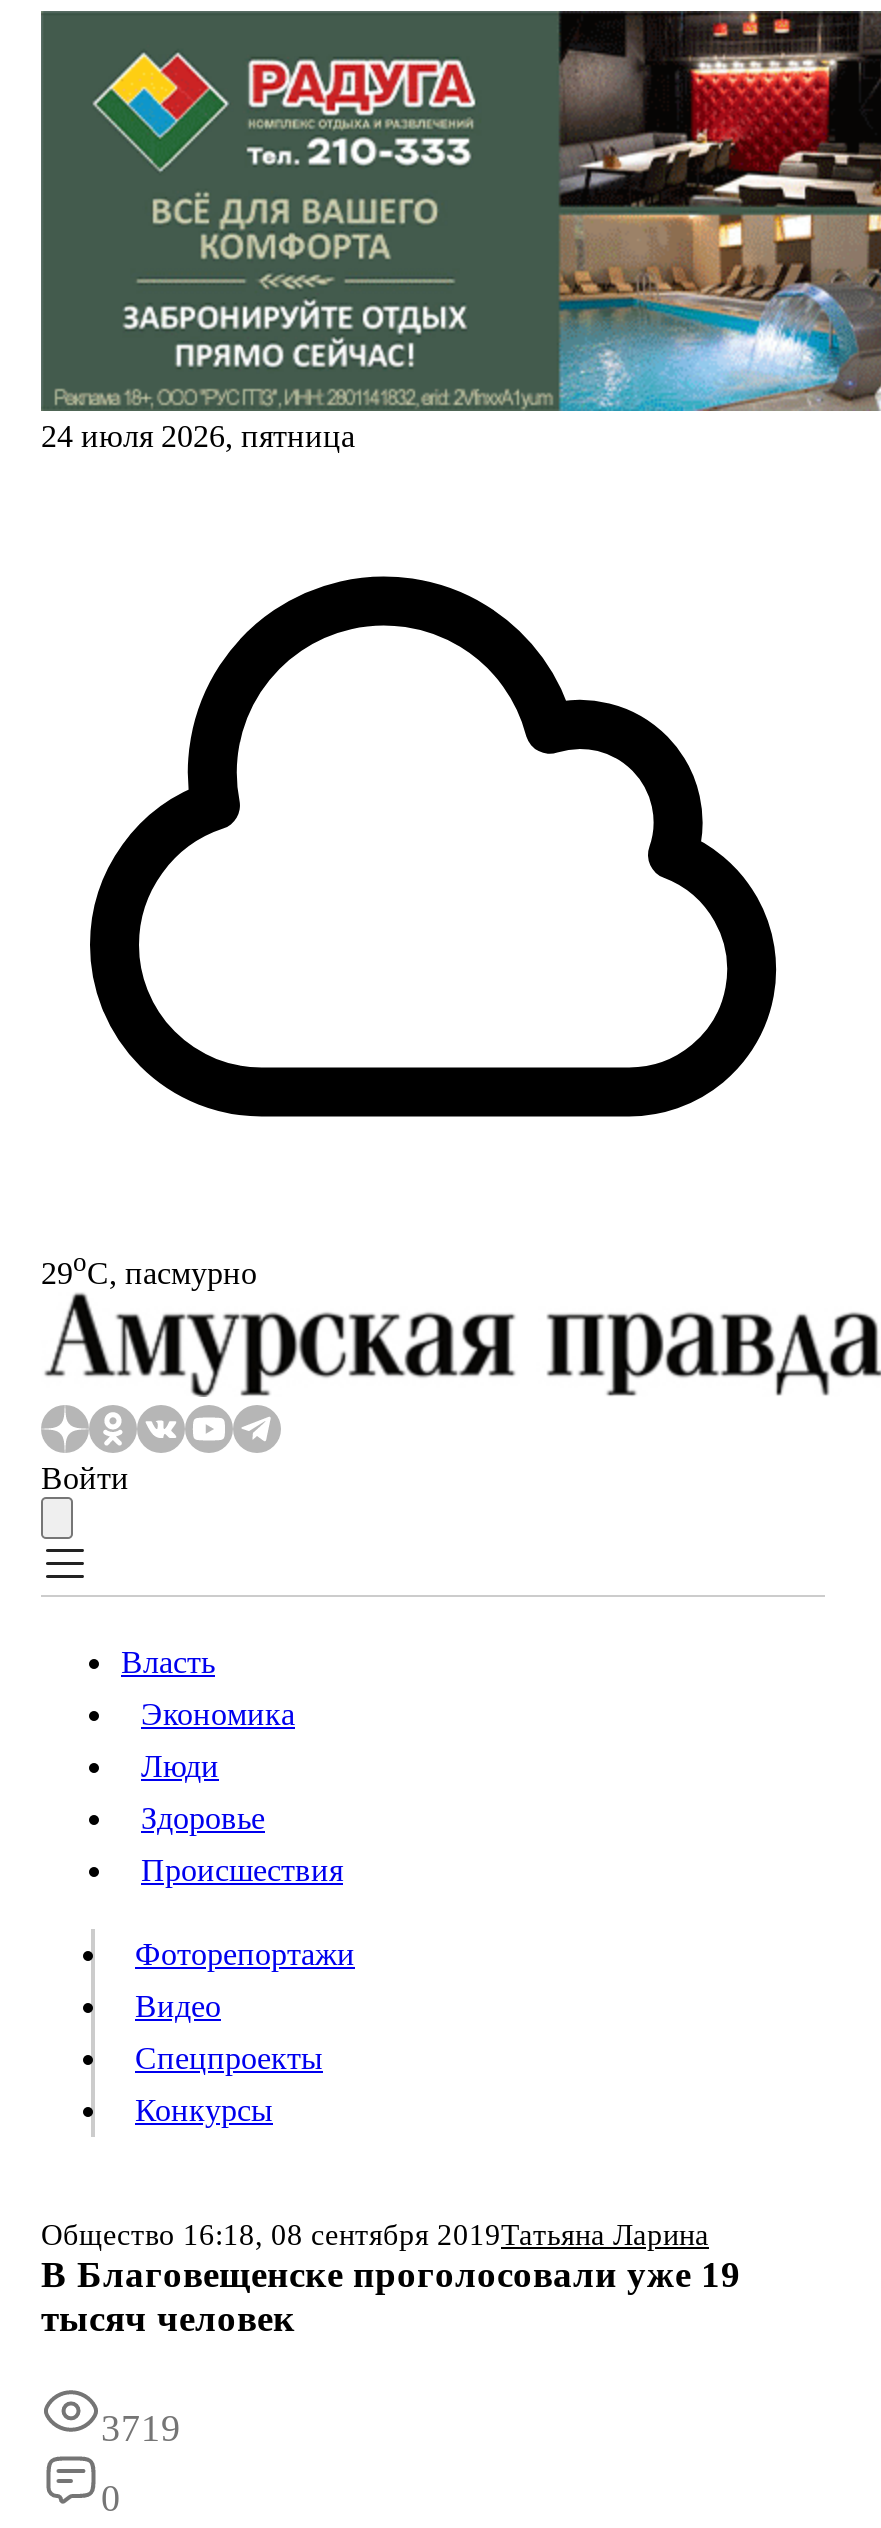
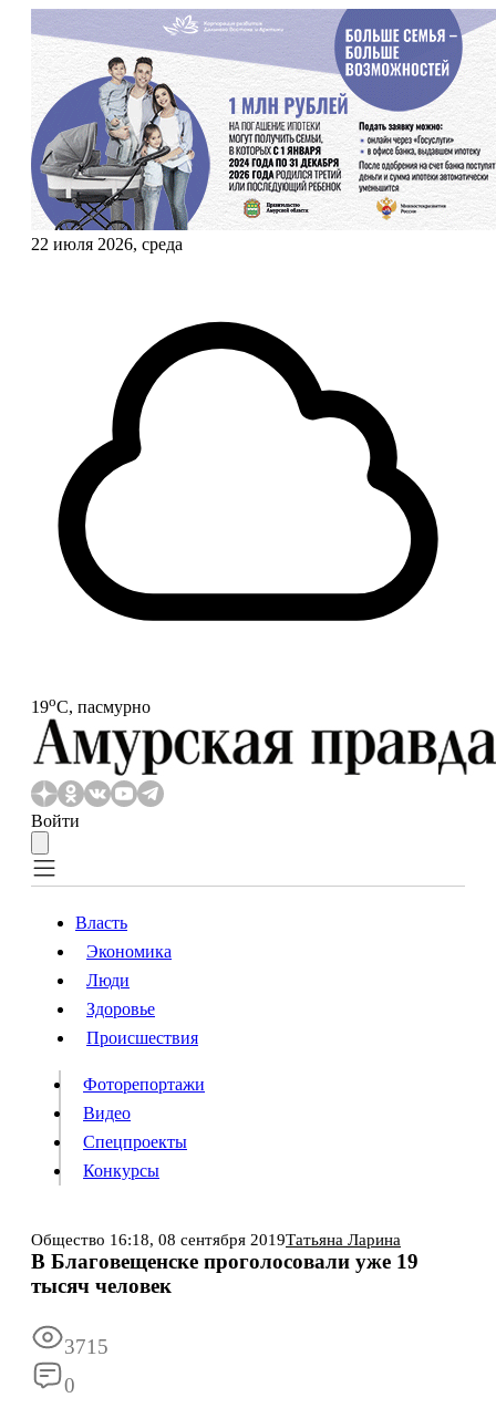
- [image]
- 24 июля 2026, пятница
+ [image]
+ 22 июля 2026, среда

- 29oС, пасмурно
+ 19oС, пасмурно

- 3719
+ 3715
